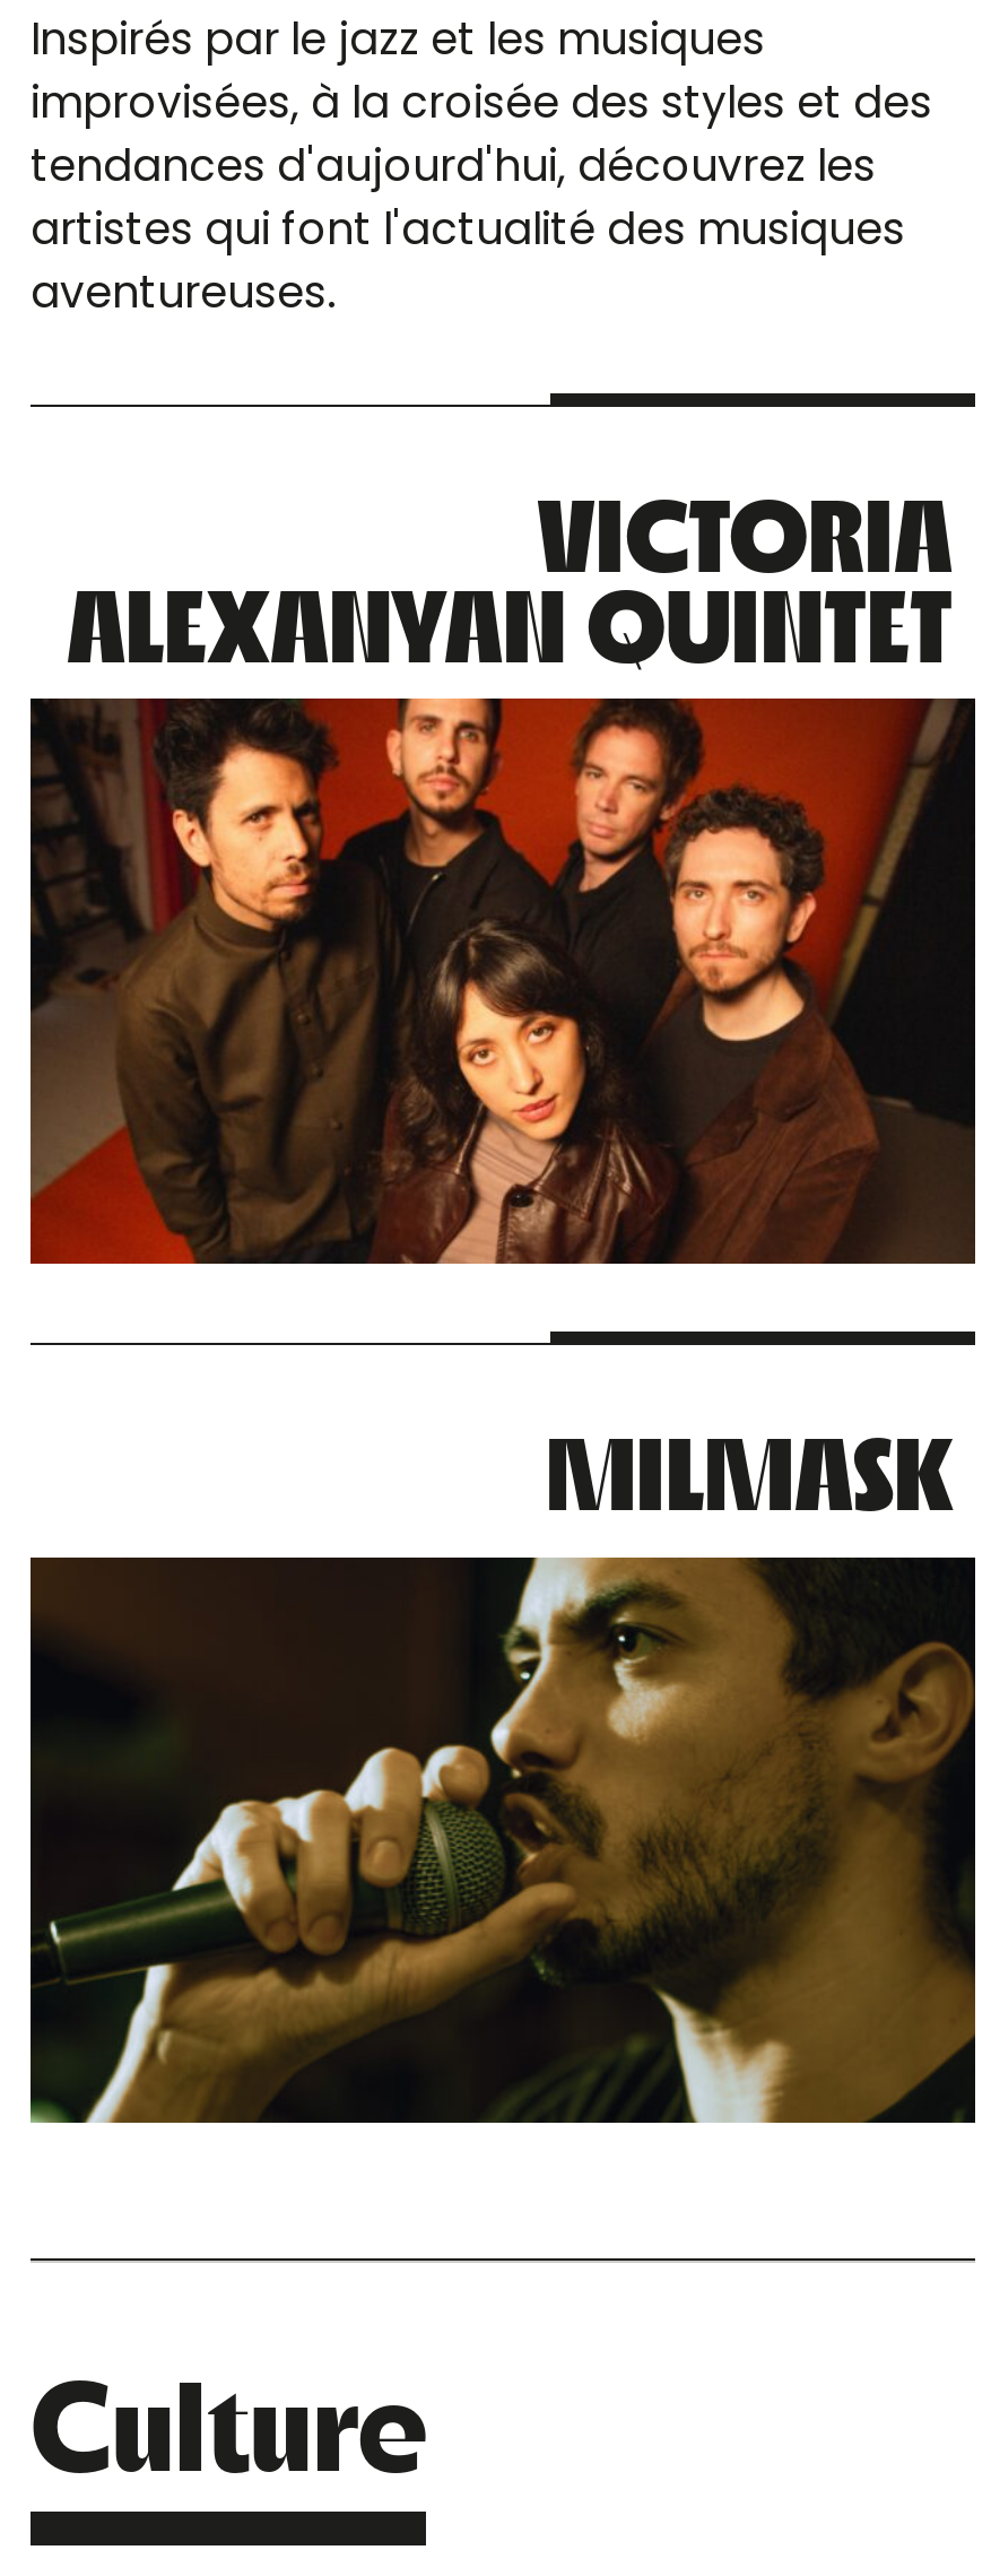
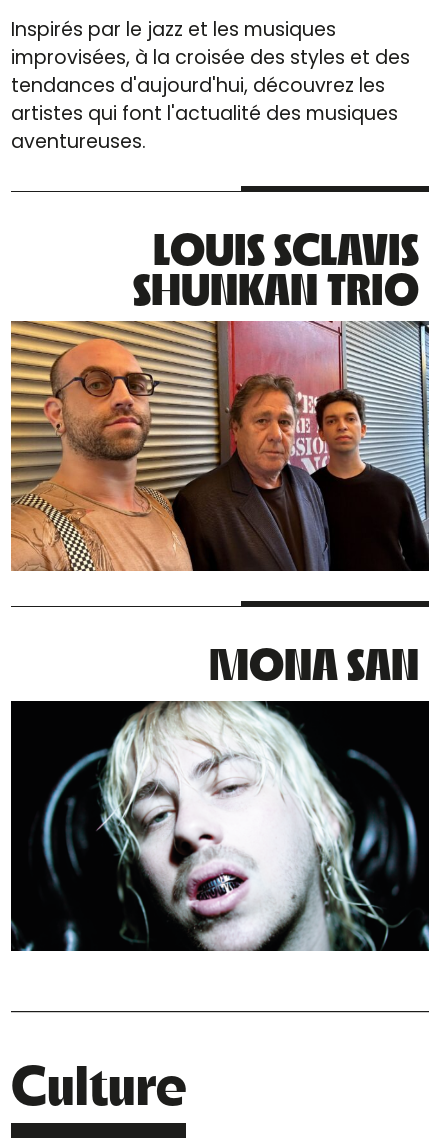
- VICTORIA
- ALEXANYAN QUINTET
+ LOUIS SCLAVIS
+ SHUNKAN TRIO

- [image]
+ [image]

- MILMASK
+ MONA SAN

- [image]
+ [image]
